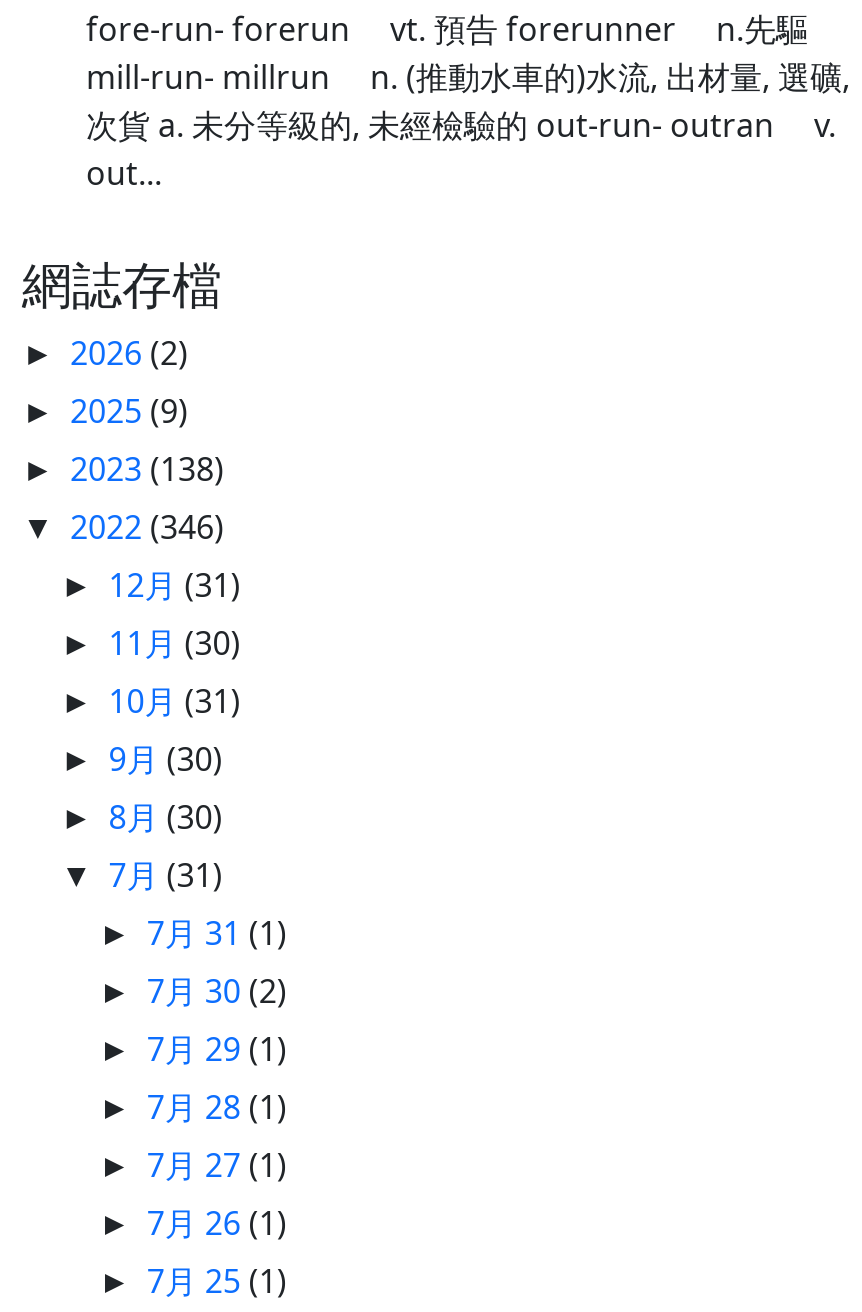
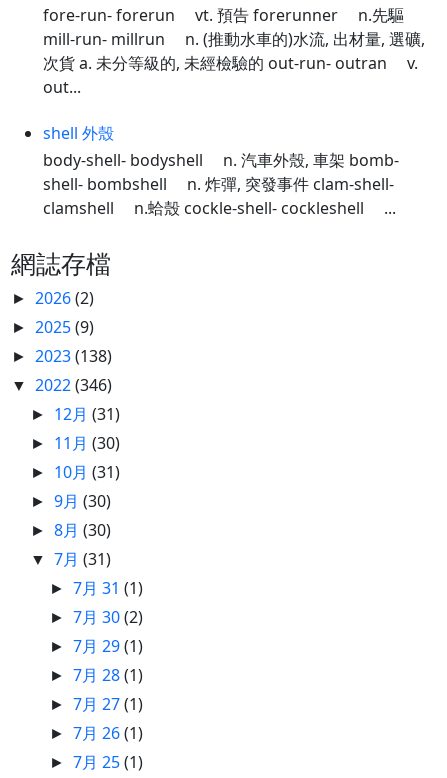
+ shell 外殼
+ body-shell- bodyshell n. 汽車外殼, 車架 bomb-
+ shell- bombshell n. 炸彈, 突發事件 clam-shell-
+ clamshell n.蛤殼 cockle-shell- cockleshell ...
